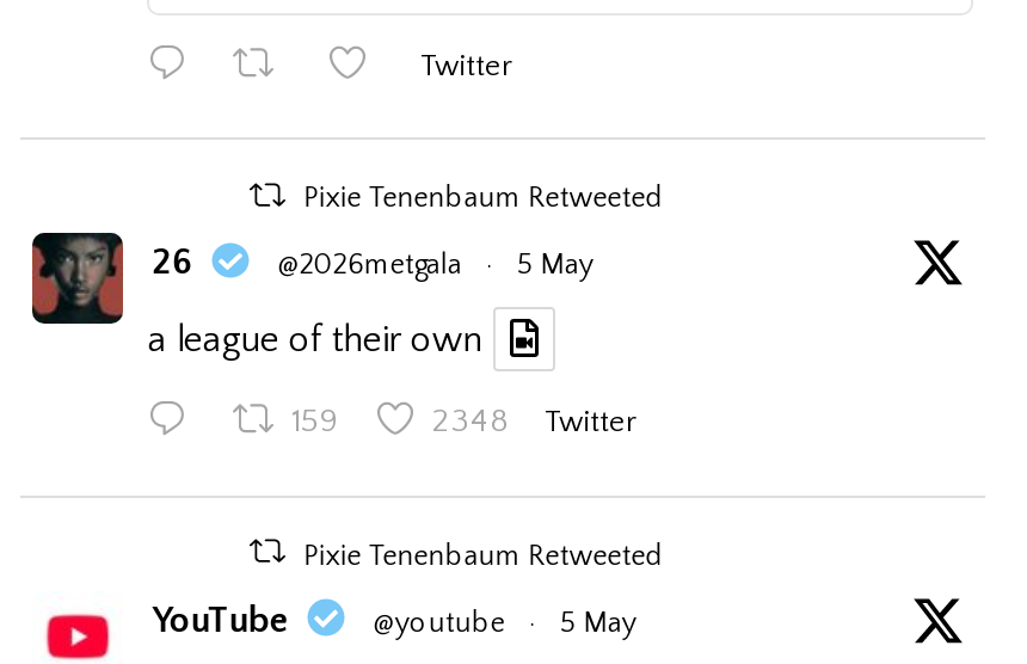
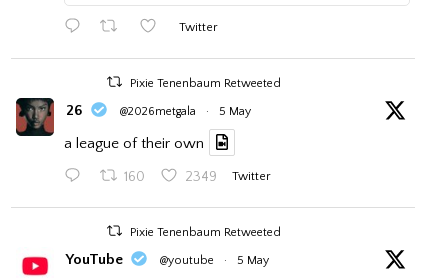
- 159
+ 160

- 2348 Twitter
+ 2349 Twitter
